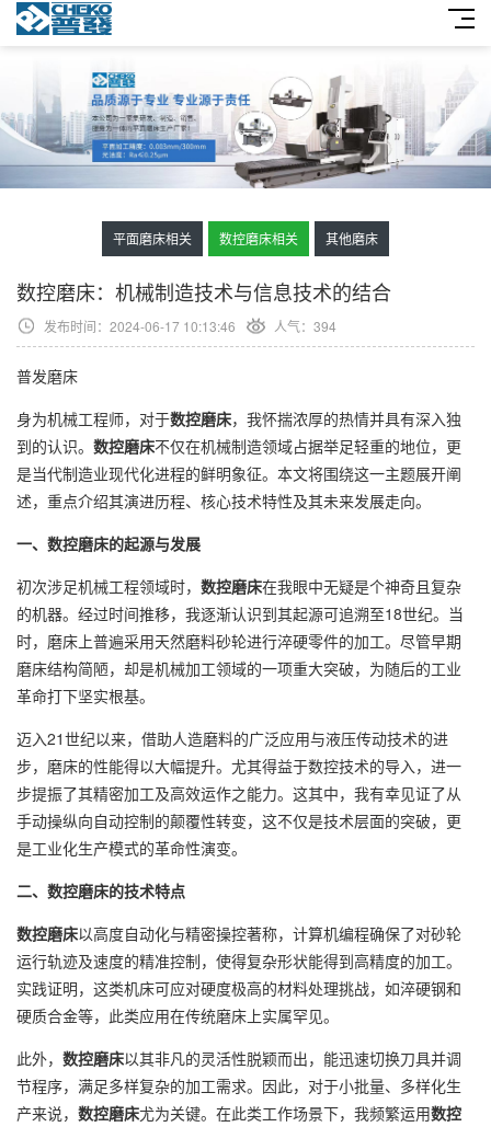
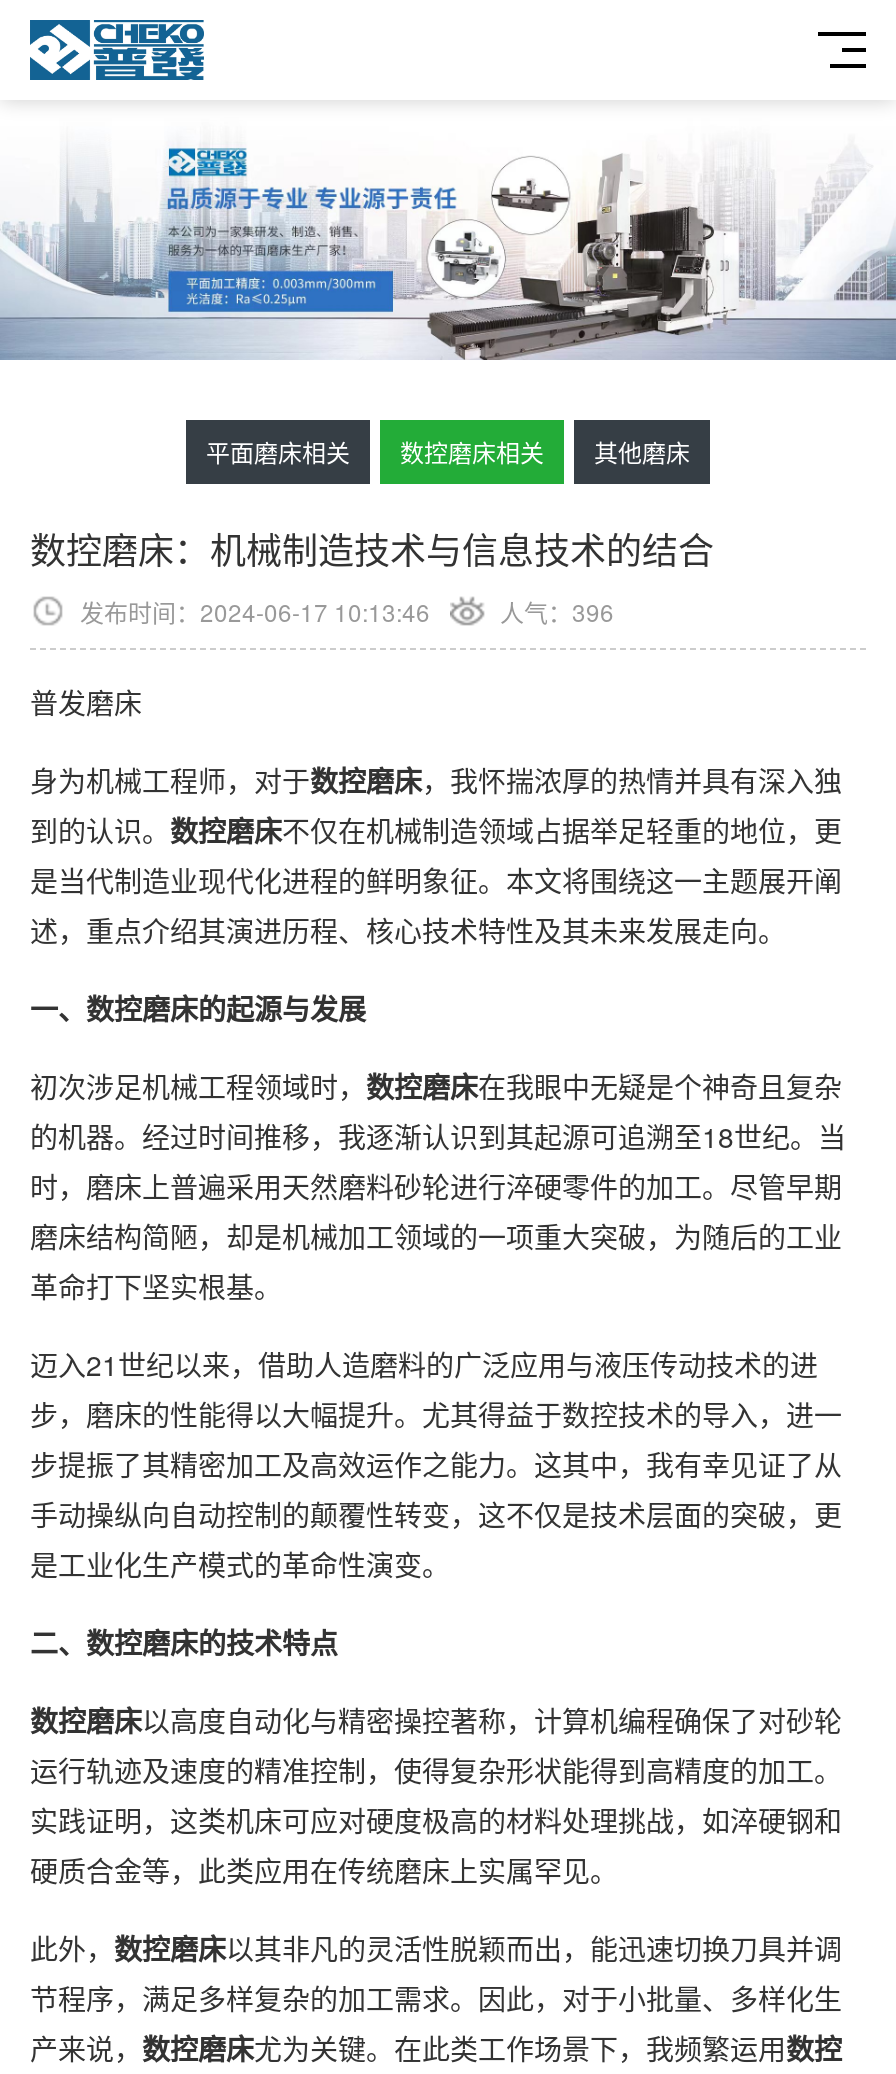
- 人气：394
+ 人气：396
